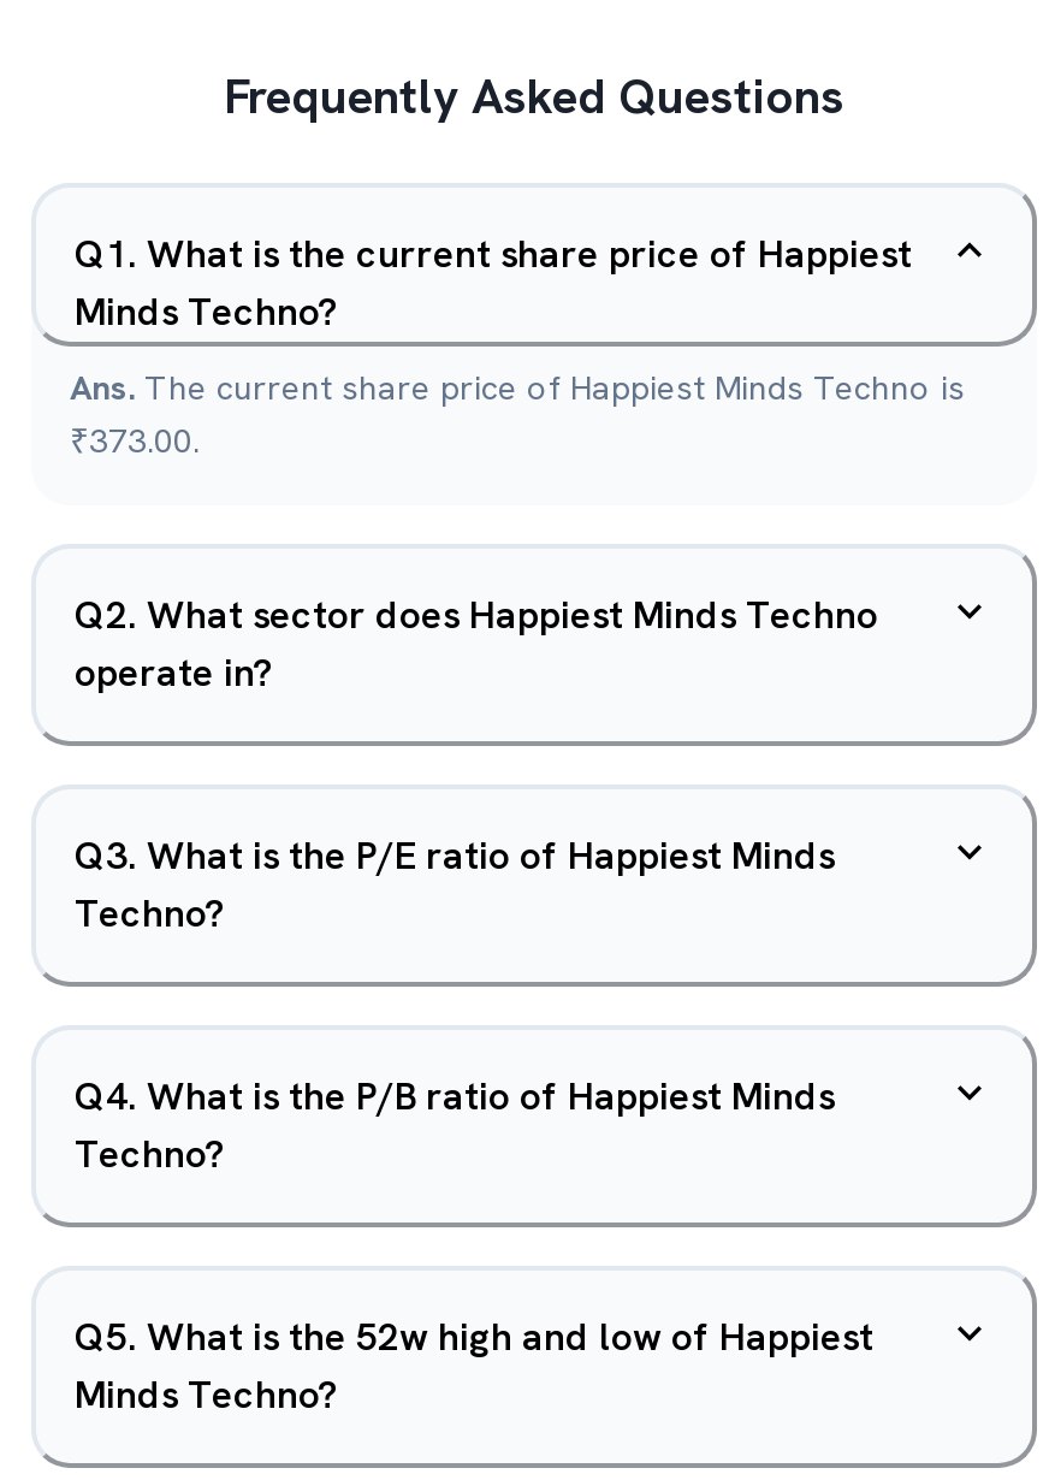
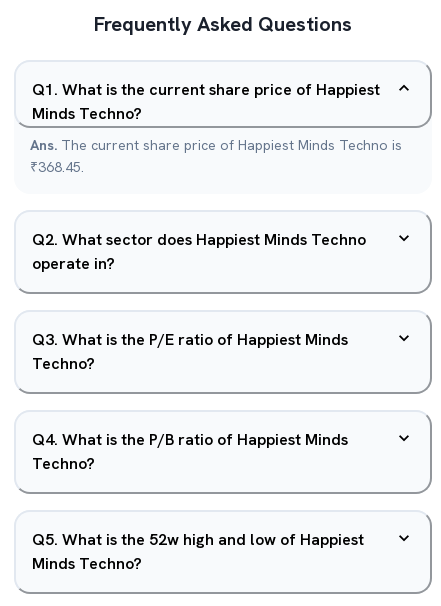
- ₹373.00.
+ ₹368.45.
